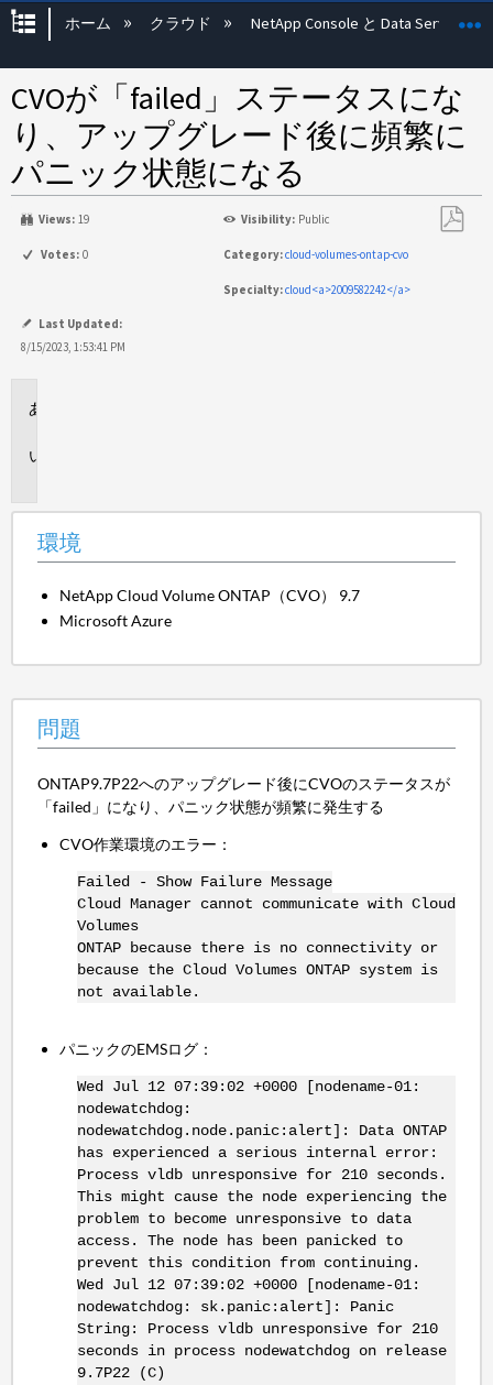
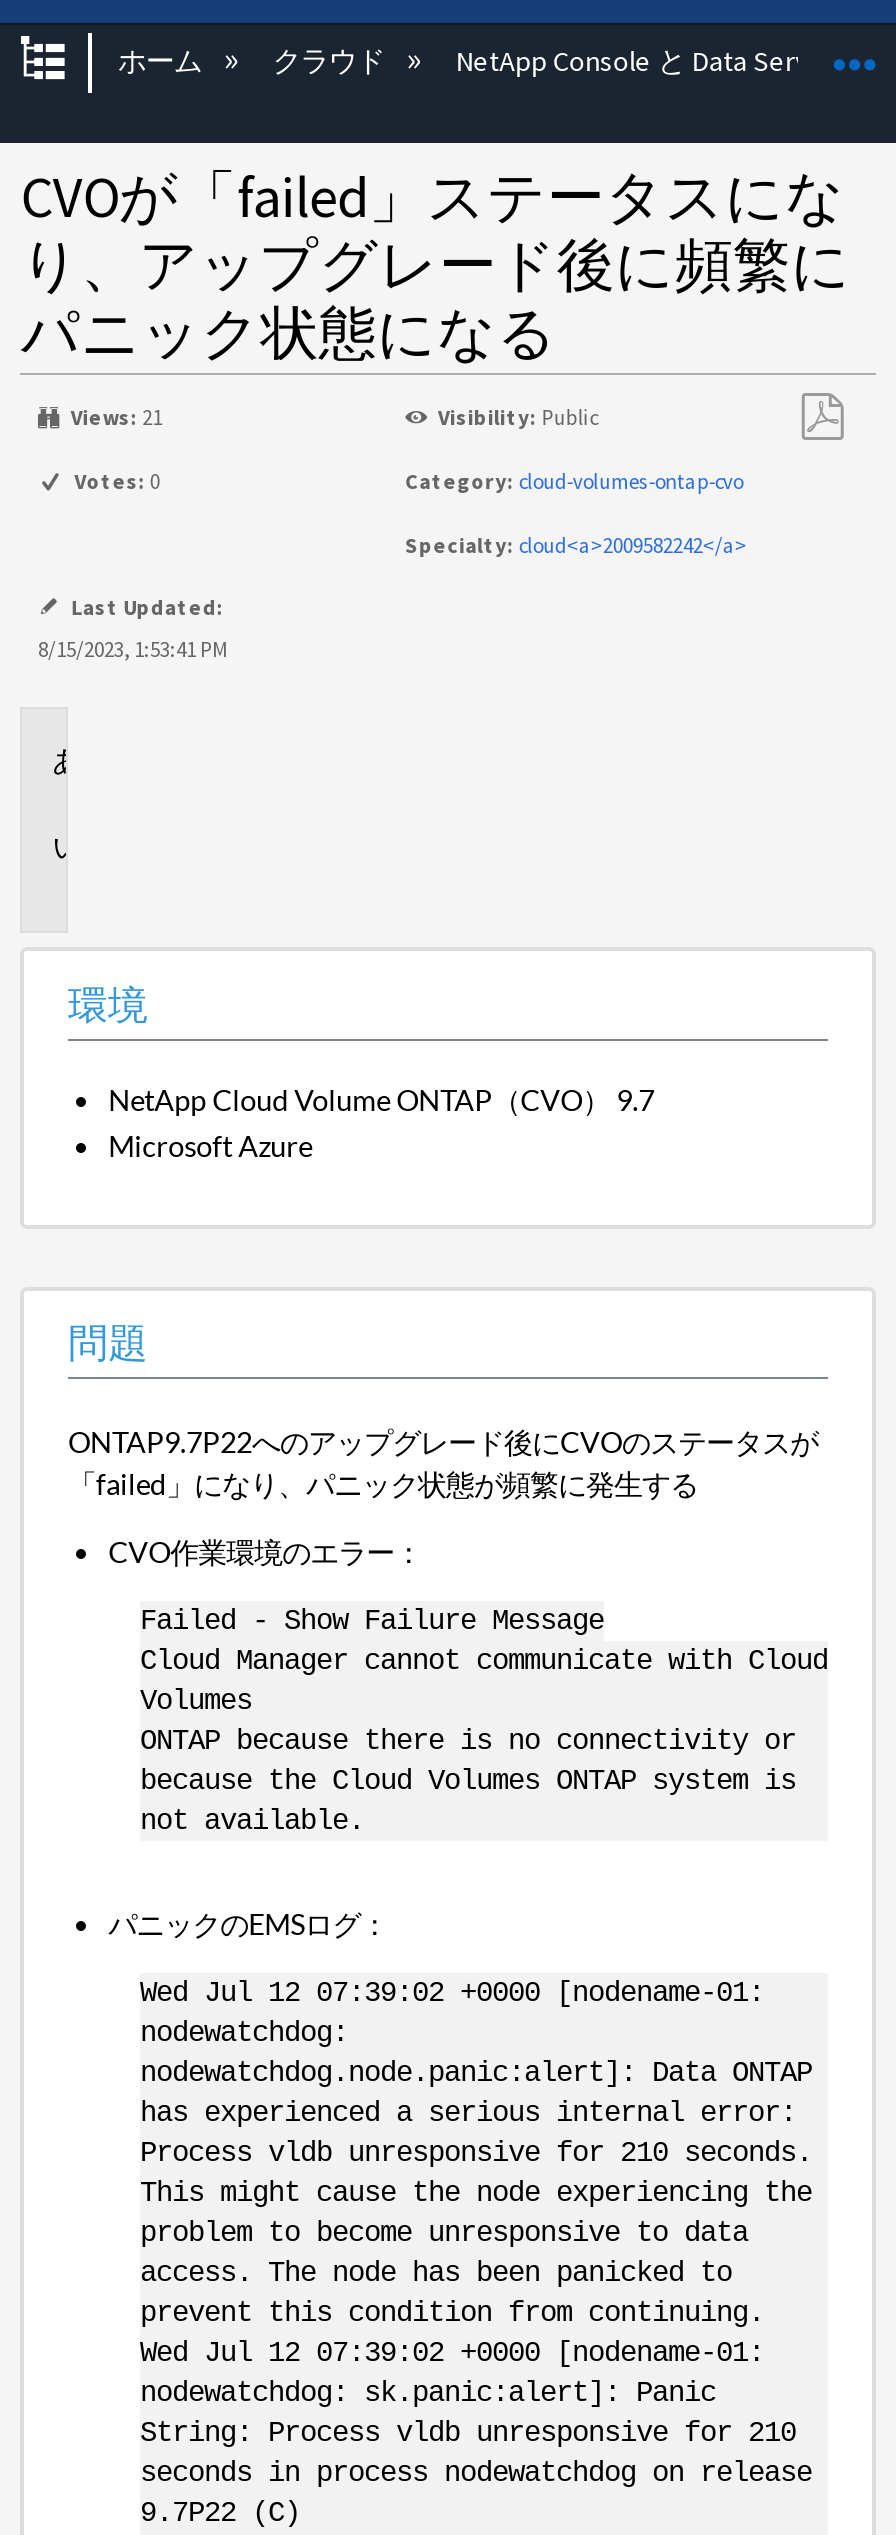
- Views: 19
+ Views: 21
